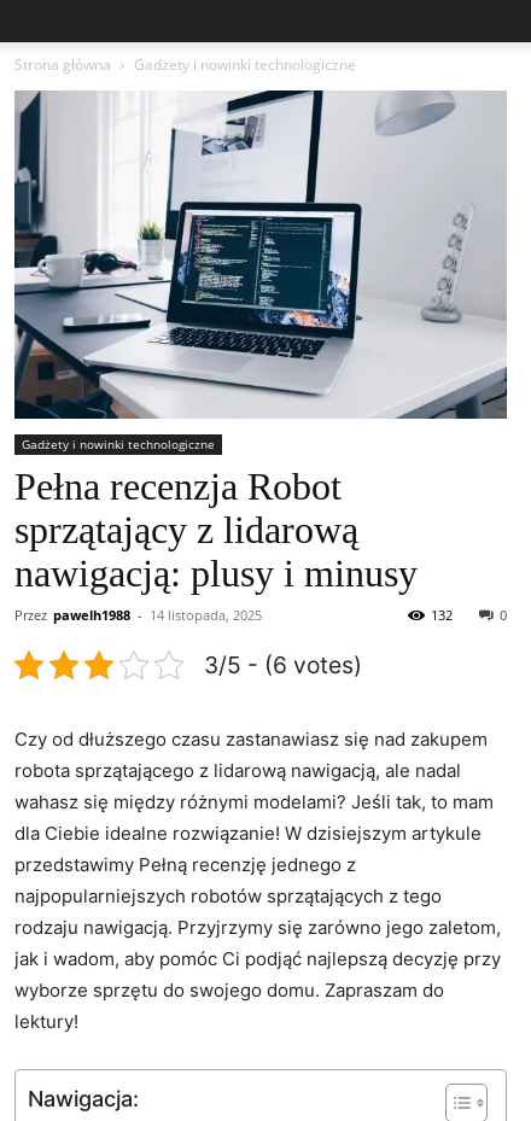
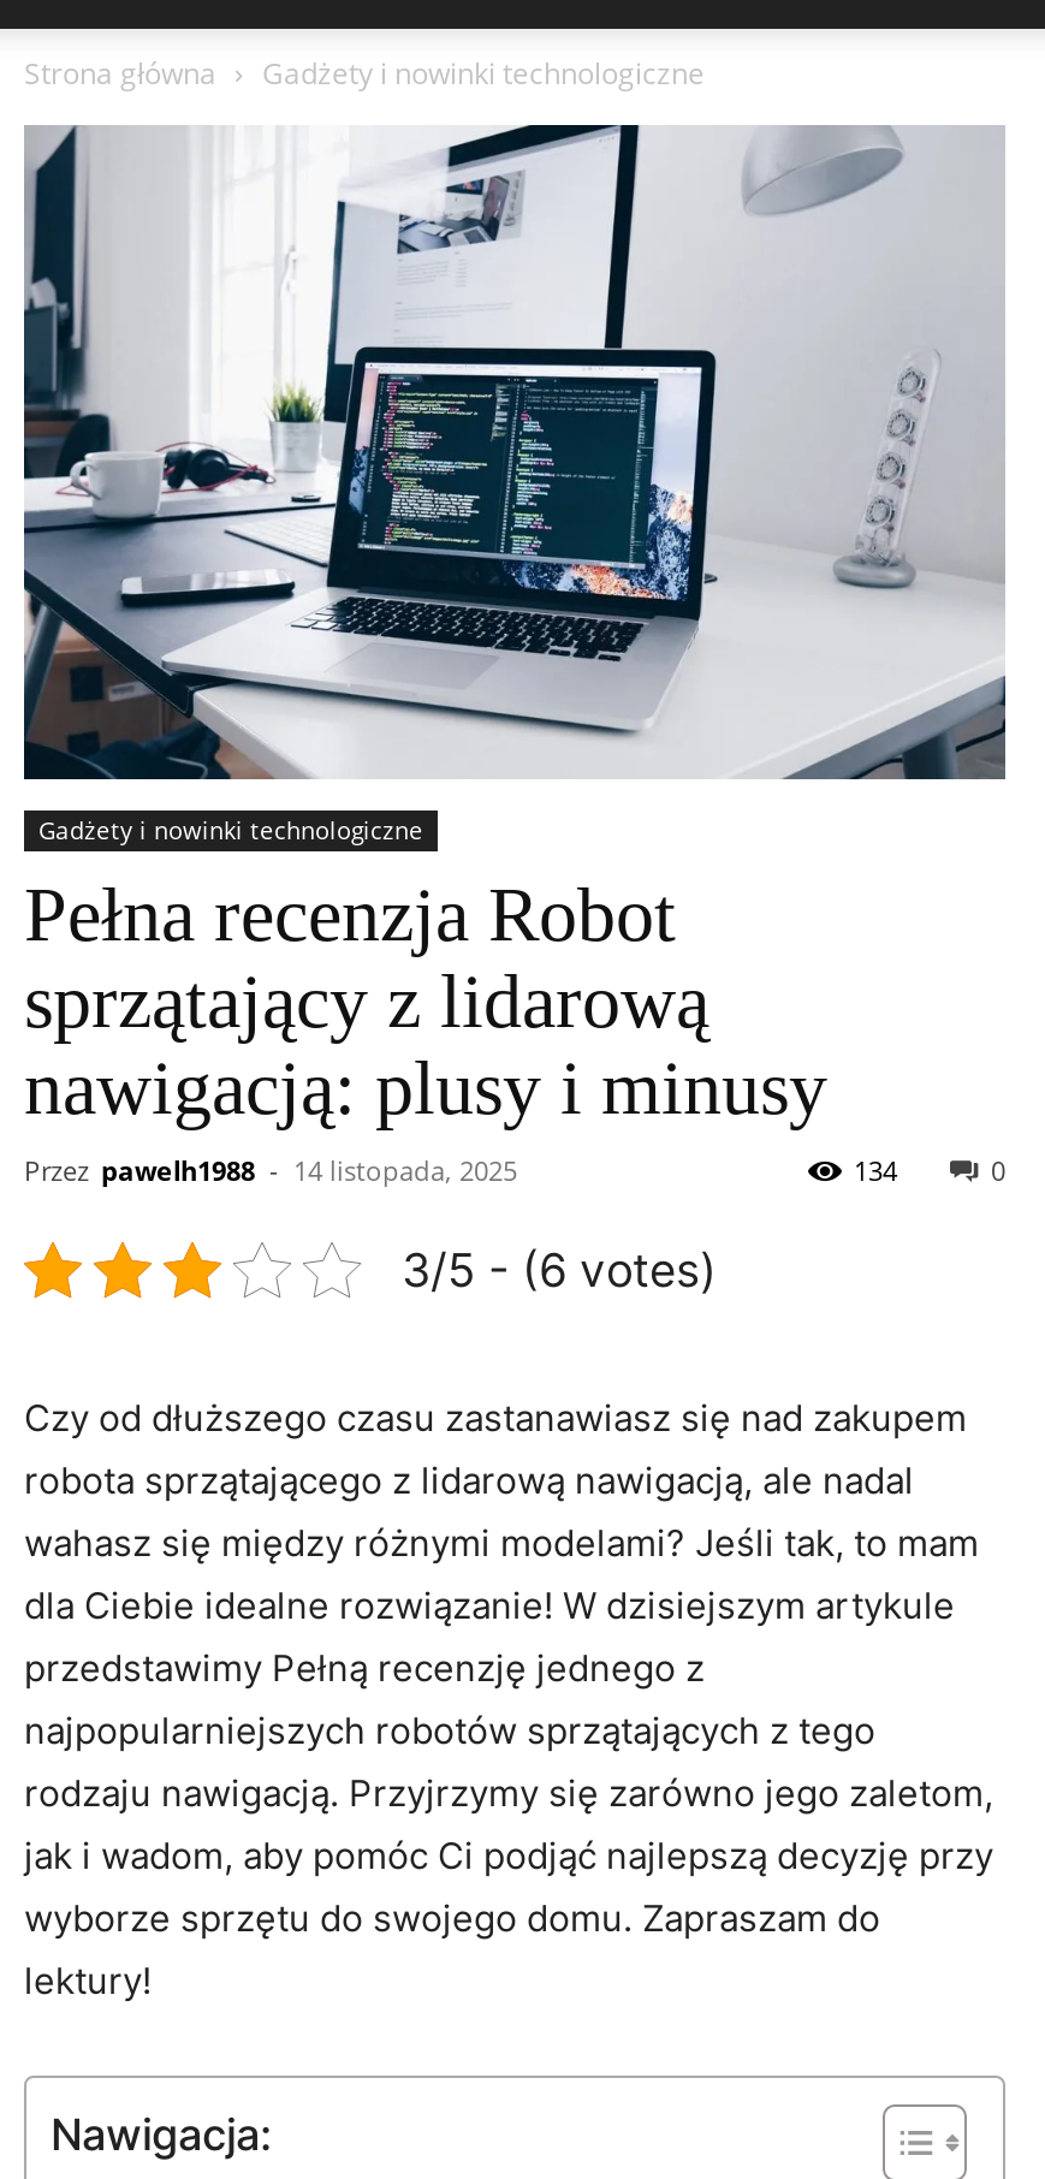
- 132
+ 134
